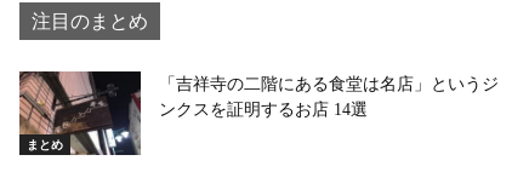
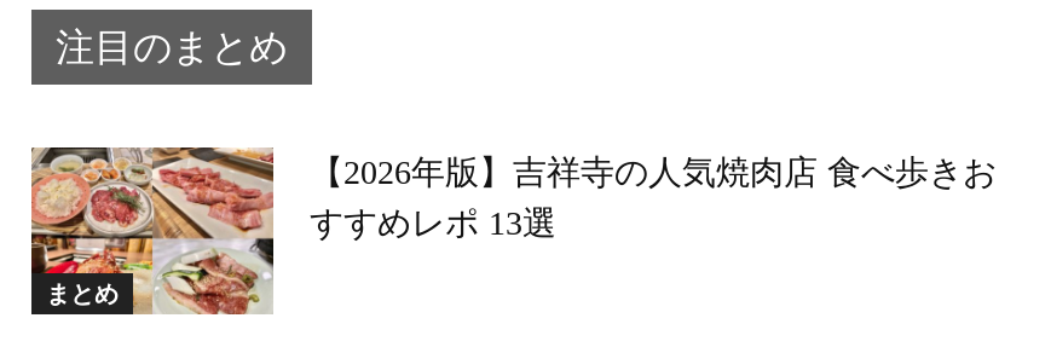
- [image]
- 「吉祥寺の二階にある食堂は名店」というジ
- ンクスを証明するお店 14選
+ [image]
+ 【2026年版】吉祥寺の人気焼肉店 食べ歩きお
+ すすめレポ 13選
